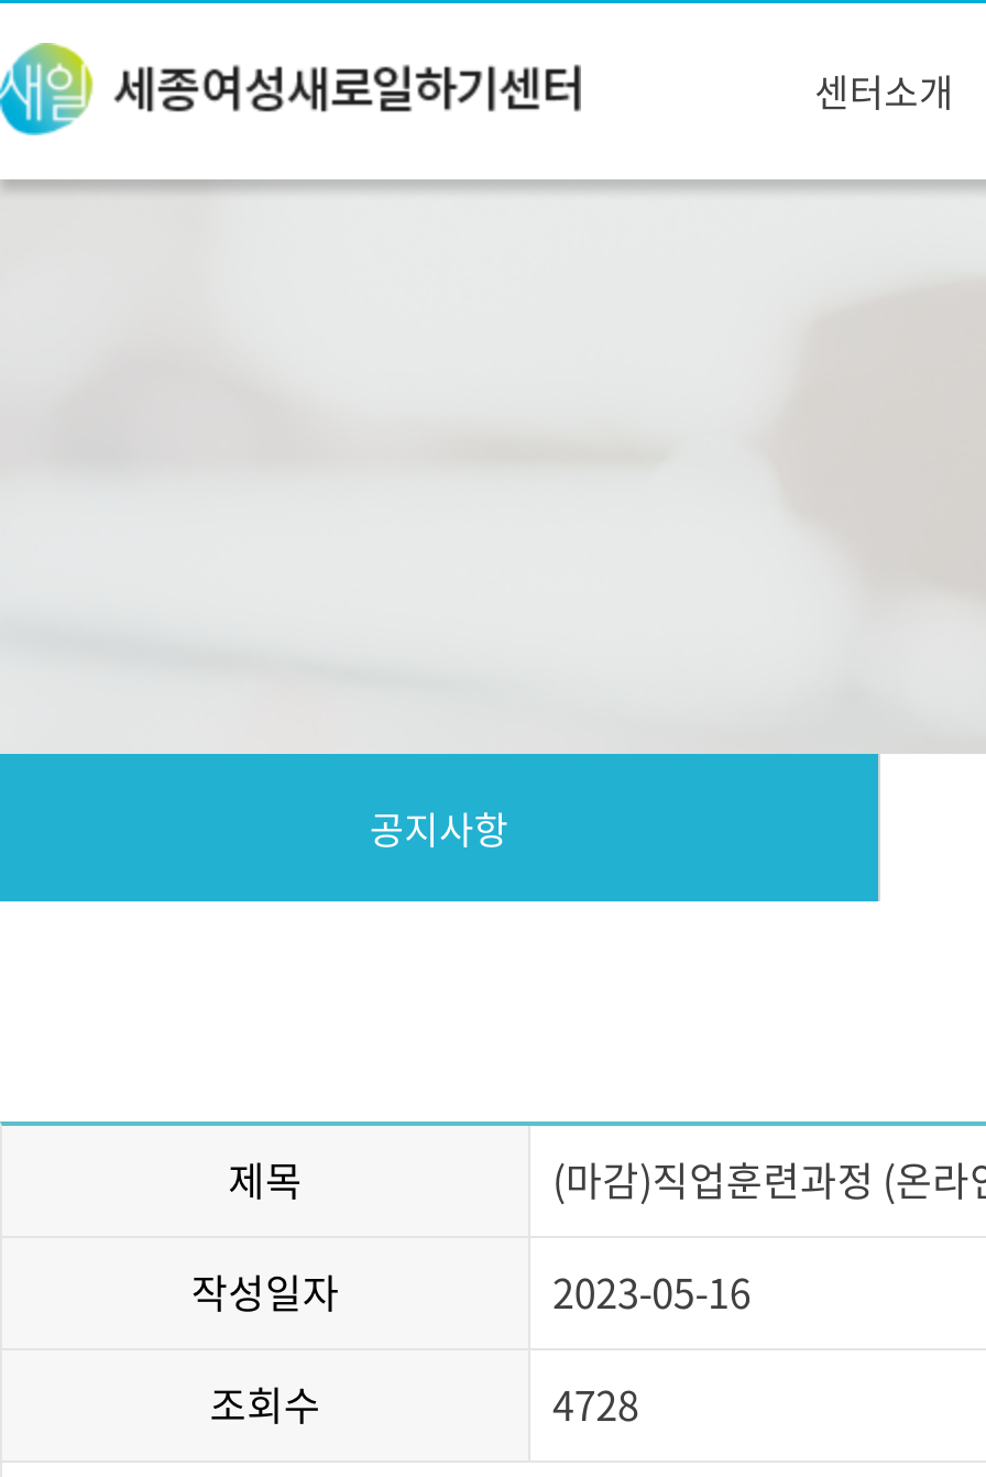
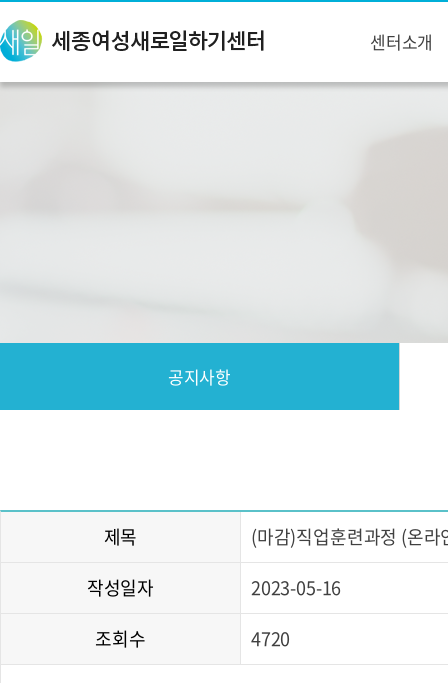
- 4728
+ 4720
